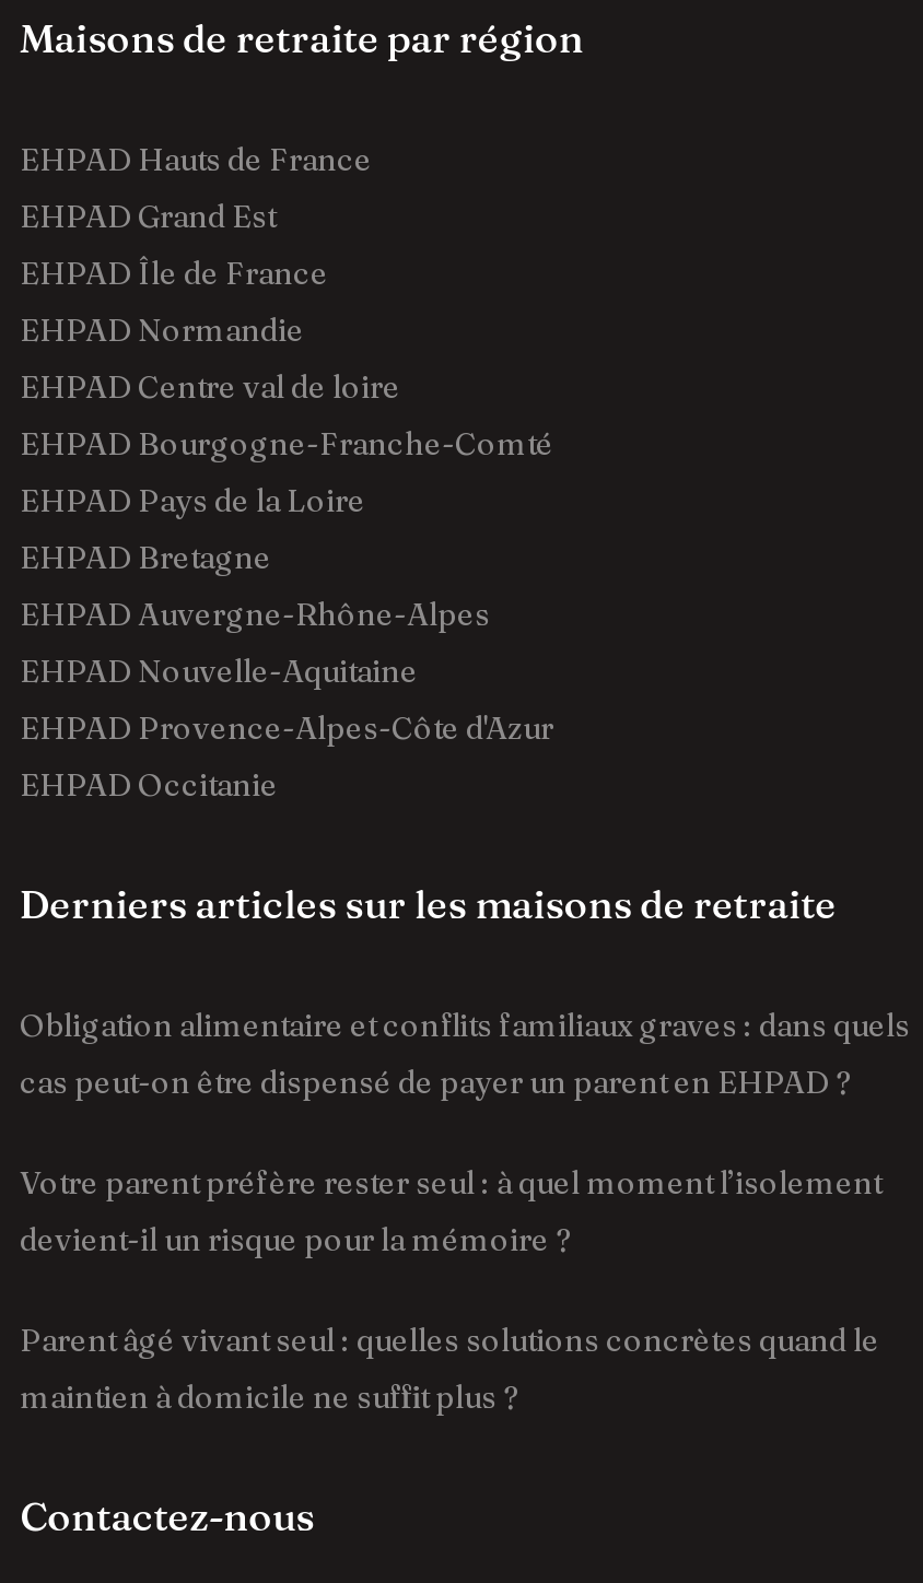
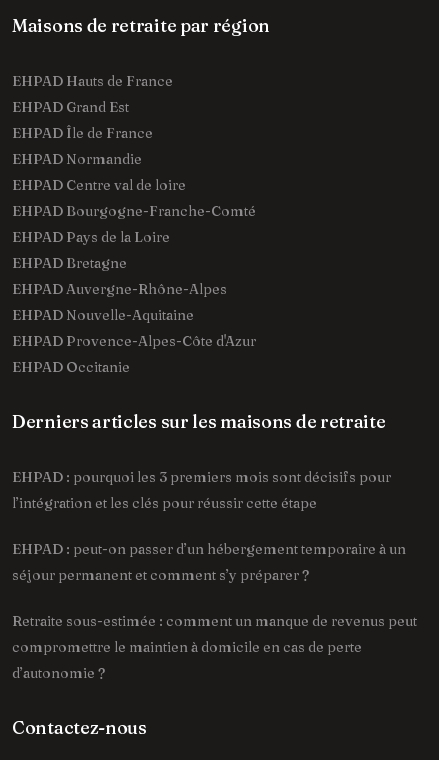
- Obligation alimentaire et conflits familiaux graves : dans quels
- cas peut-on être dispensé de payer un parent en EHPAD ?
+ EHPAD : pourquoi les 3 premiers mois sont décisifs pour
+ l’intégration et les clés pour réussir cette étape

- Votre parent préfère rester seul : à quel moment l’isolement
- devient-il un risque pour la mémoire ?
+ EHPAD : peut-on passer d’un hébergement temporaire à un
+ séjour permanent et comment s’y préparer ?

- Parent âgé vivant seul : quelles solutions concrètes quand le
- maintien à domicile ne suffit plus ?
+ Retraite sous-estimée : comment un manque de revenus peut
+ compromettre le maintien à domicile en cas de perte
+ d’autonomie ?
